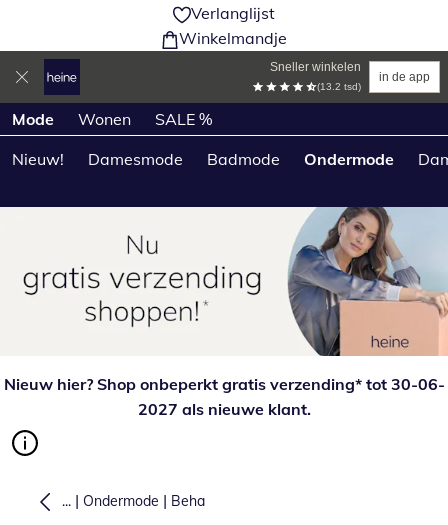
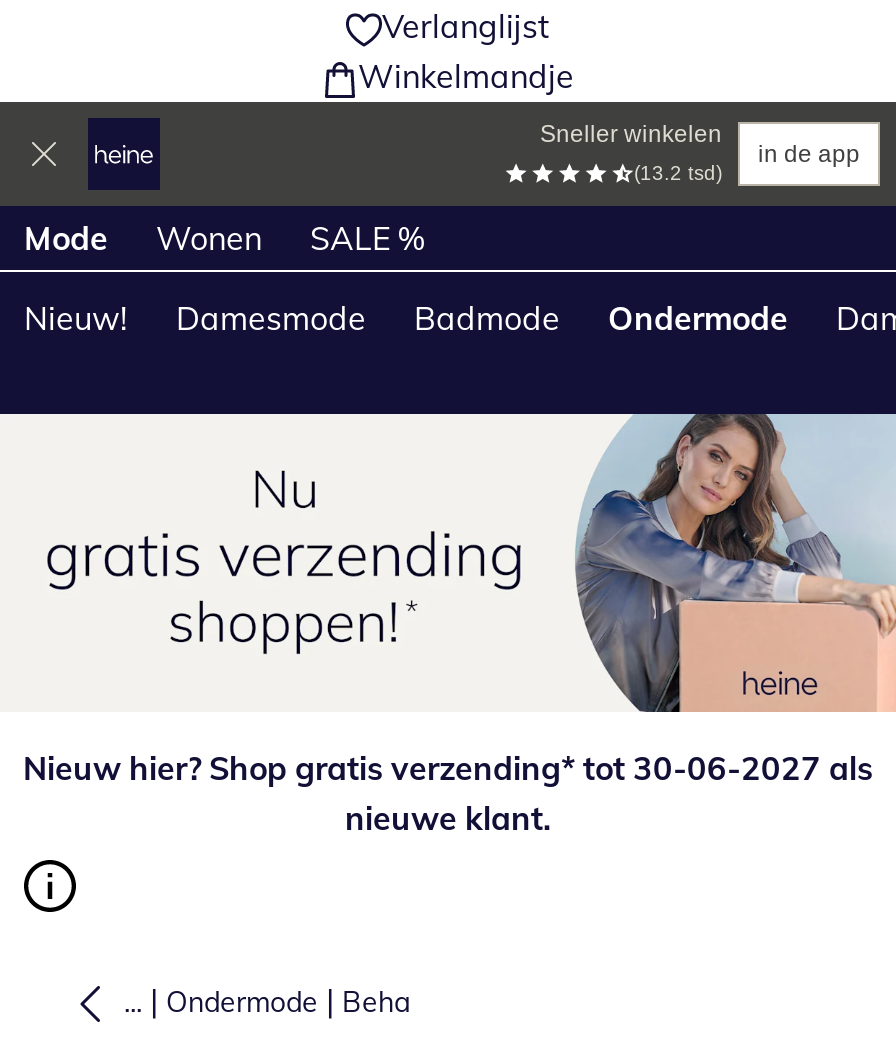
- Nieuw hier? Shop onbeperkt gratis verzending* tot 30-06-
- 2027 als nieuwe klant.
+ Nieuw hier? Shop gratis verzending* tot 30-06-2027 als
+ nieuwe klant.
